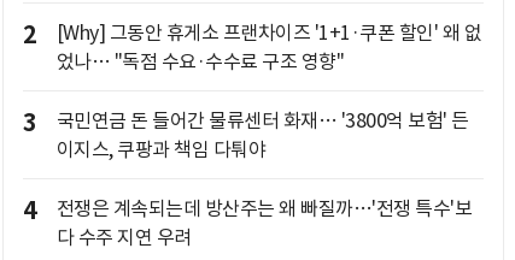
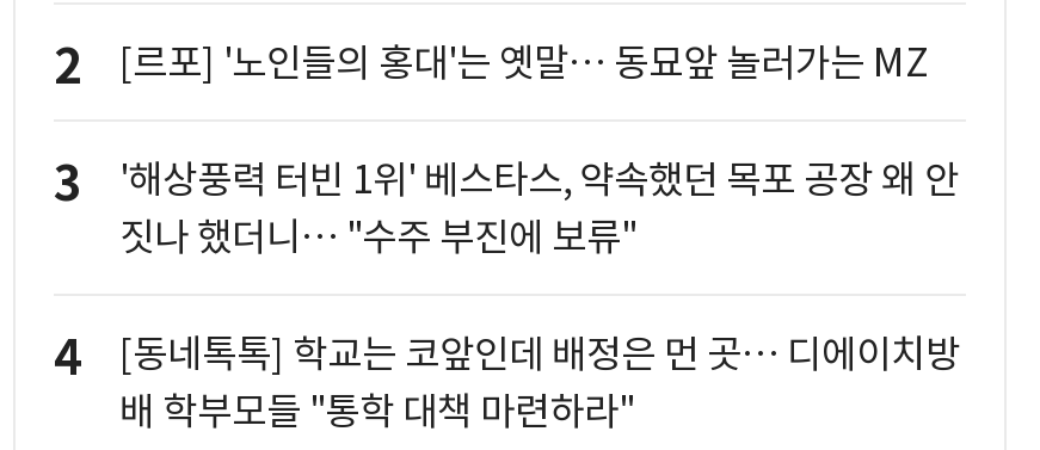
- [Why] 그동안 휴게소 프랜차이즈 '1+1·쿠폰 할인' 왜 없
- 었나… "독점 수요·수수료 구조 영향"
+ [르포] '노인들의 홍대'는 옛말… 동묘앞 놀러가는 MZ

- 국민연금 돈 들어간 물류센터 화재… '3800억 보험' 든
- 이지스, 쿠팡과 책임 다퉈야
+ '해상풍력 터빈 1위' 베스타스, 약속했던 목포 공장 왜 안
+ 짓나 했더니… "수주 부진에 보류"

- 전쟁은 계속되는데 방산주는 왜 빠질까…'전쟁 특수'보
- 다 수주 지연 우려
+ [동네톡톡] 학교는 코앞인데 배정은 먼 곳… 디에이치방
+ 배 학부모들 "통학 대책 마련하라"
